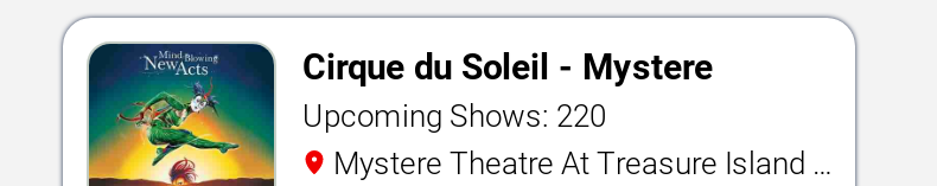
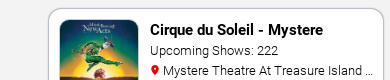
- Upcoming Shows: 220
+ Upcoming Shows: 222
